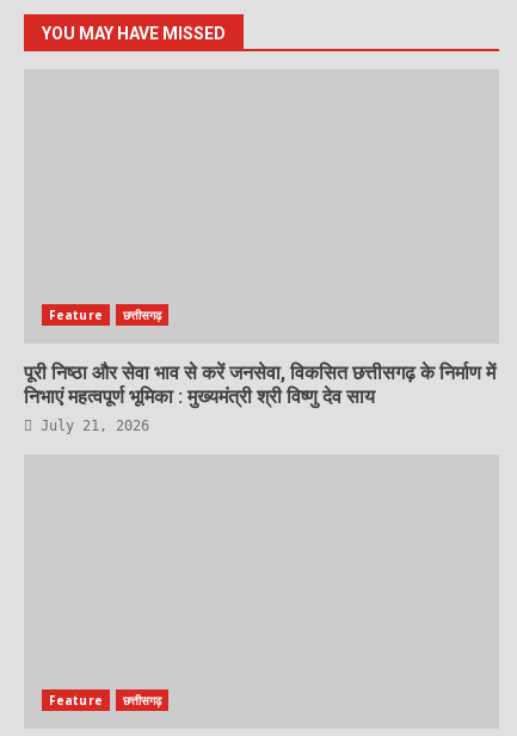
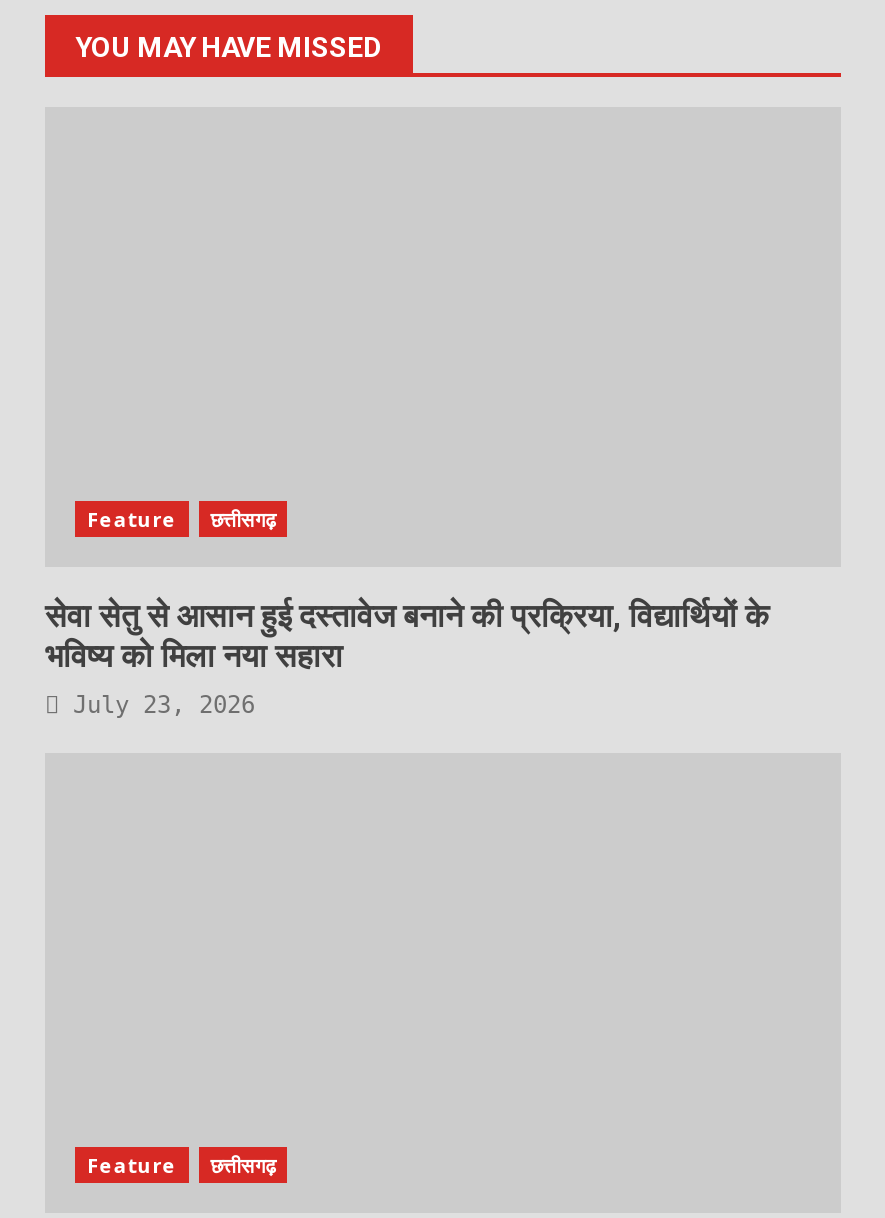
- पूरी निष्ठा और सेवा भाव से करें जनसेवा, विकसित छत्तीसगढ़ के निर्माण में
- निभाएं महत्वपूर्ण भूमिका : मुख्यमंत्री श्री विष्णु देव साय
- July 21, 2026
+ सेवा सेतु से आसान हुई दस्तावेज बनाने की प्रक्रिया, विद्यार्थियों के
+ भविष्य को मिला नया सहारा
+ July 23, 2026
